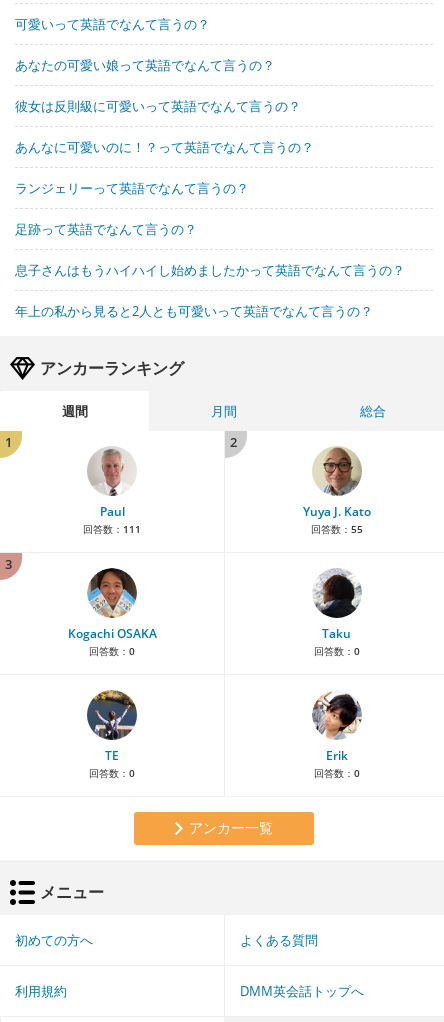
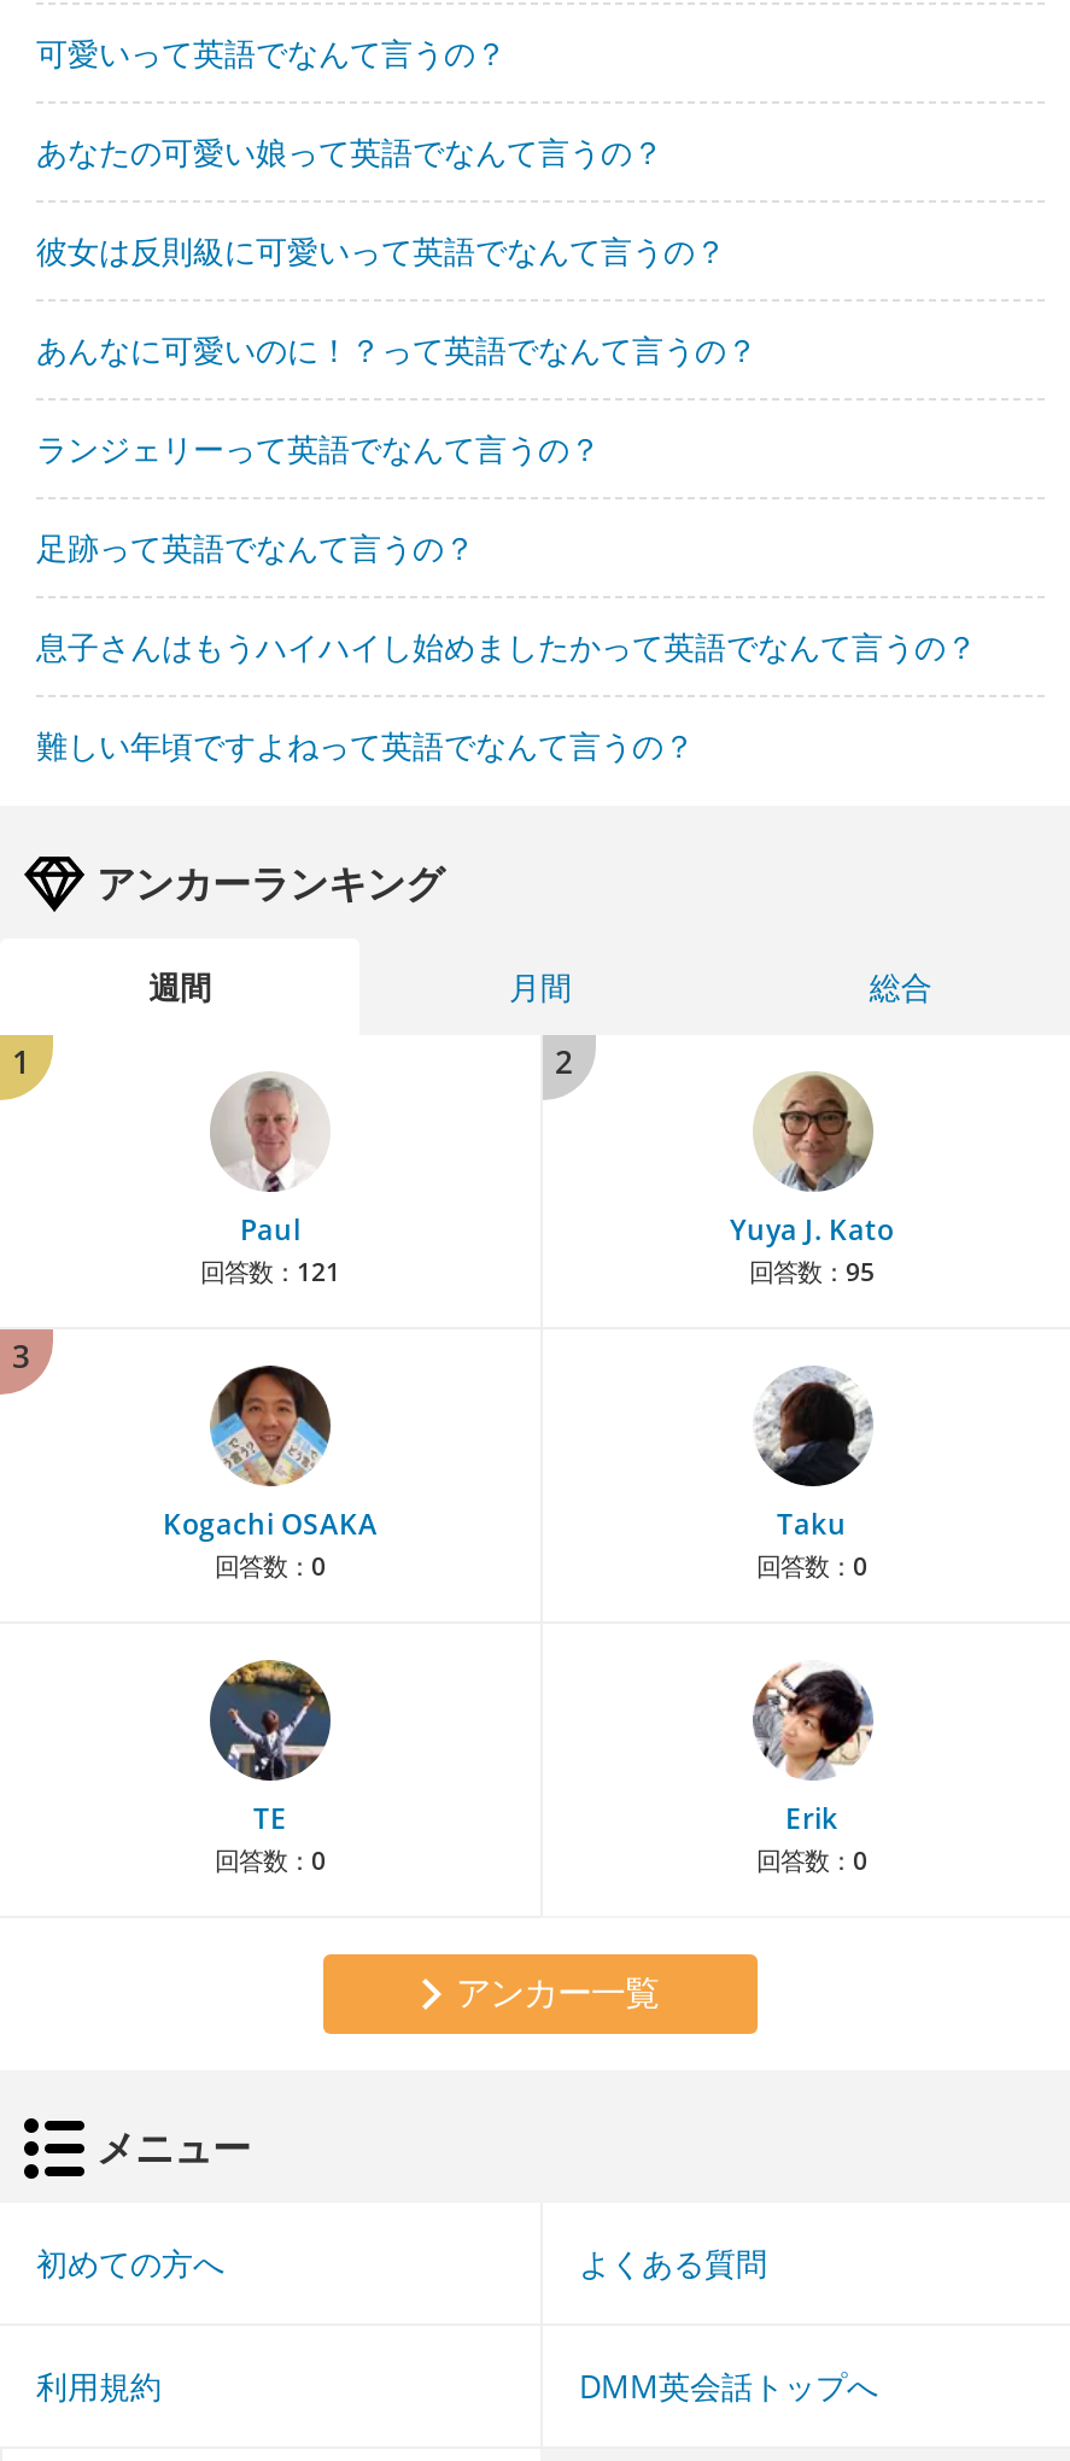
- 年上の私から見ると2人とも可愛いって英語でなんて言うの？
+ 難しい年頃ですよねって英語でなんて言うの？

- 回答数：111
+ 回答数：121

- 回答数：55
+ 回答数：95
